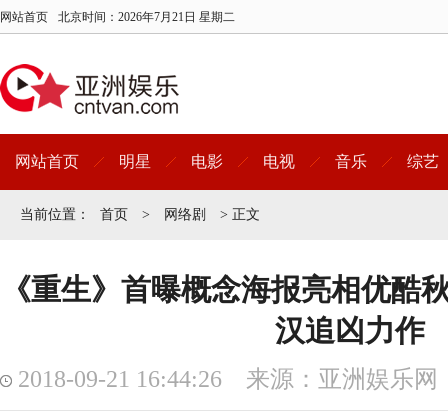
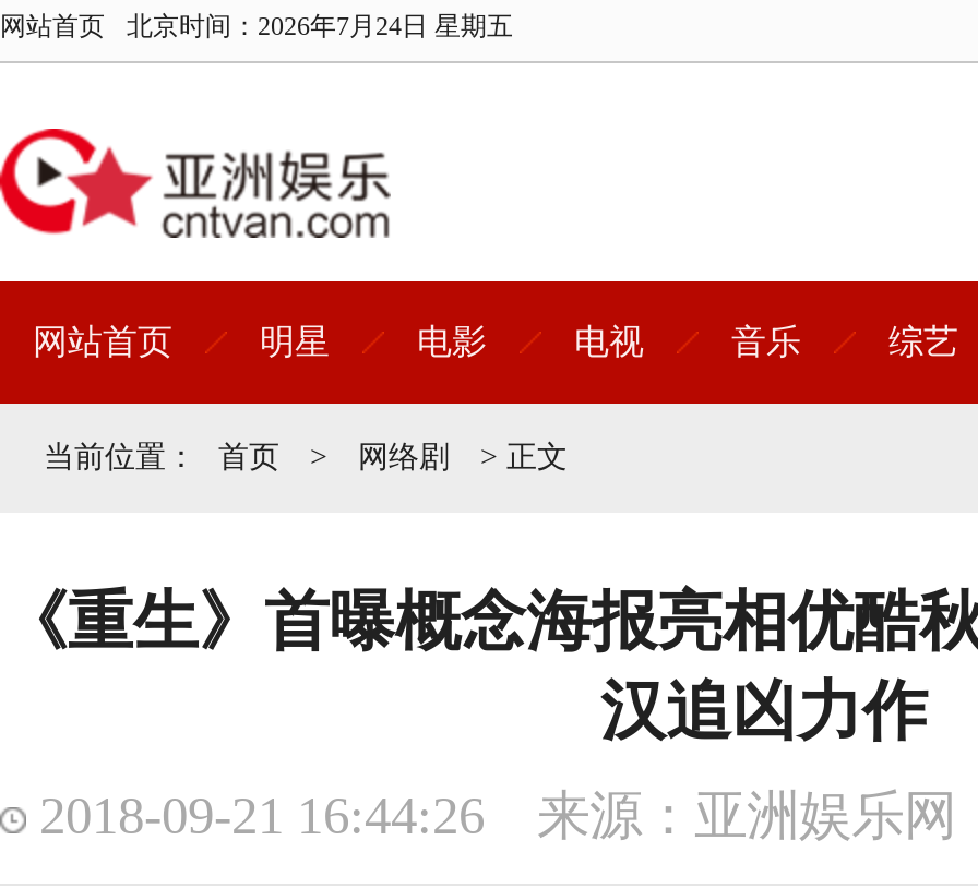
- 北京时间：2026年7月21日 星期二
+ 北京时间：2026年7月24日 星期五
